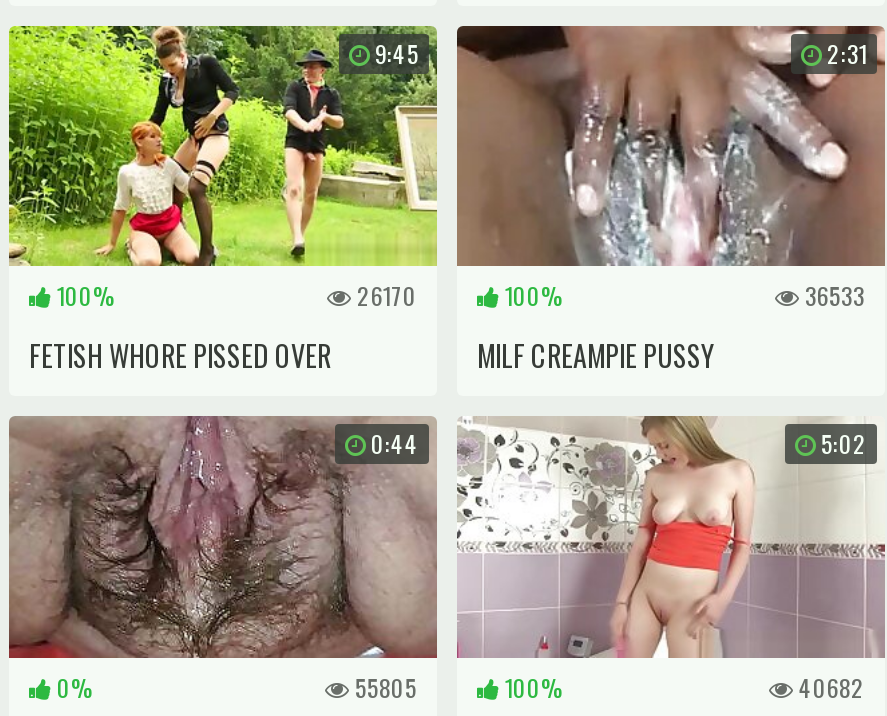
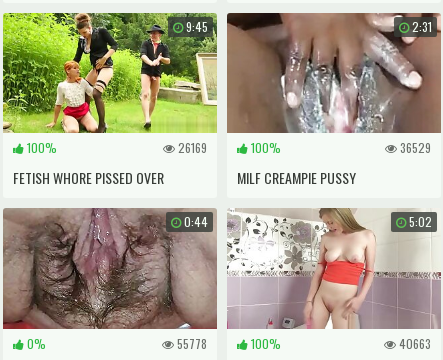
- 26170
+ 26169

- 36533
+ 36529

- 55805
+ 55778

- 40682
+ 40663
